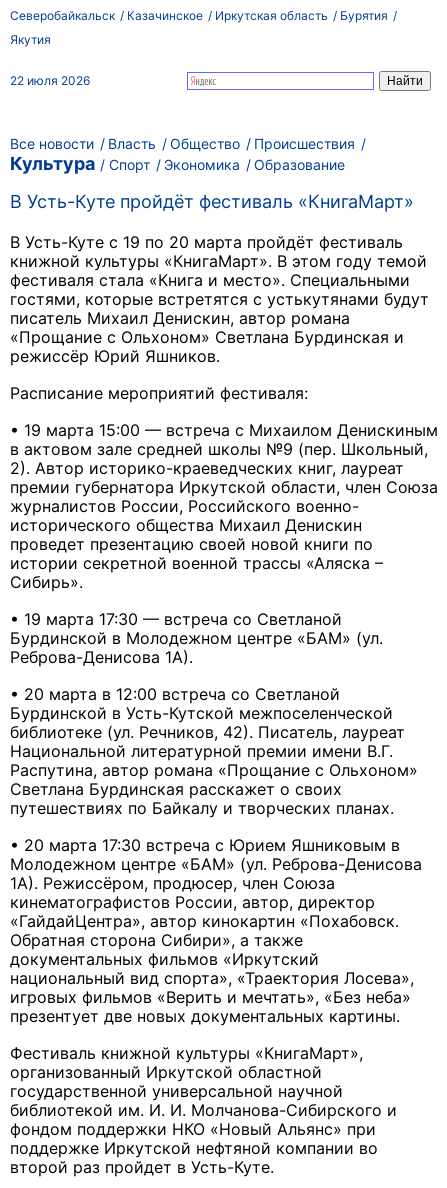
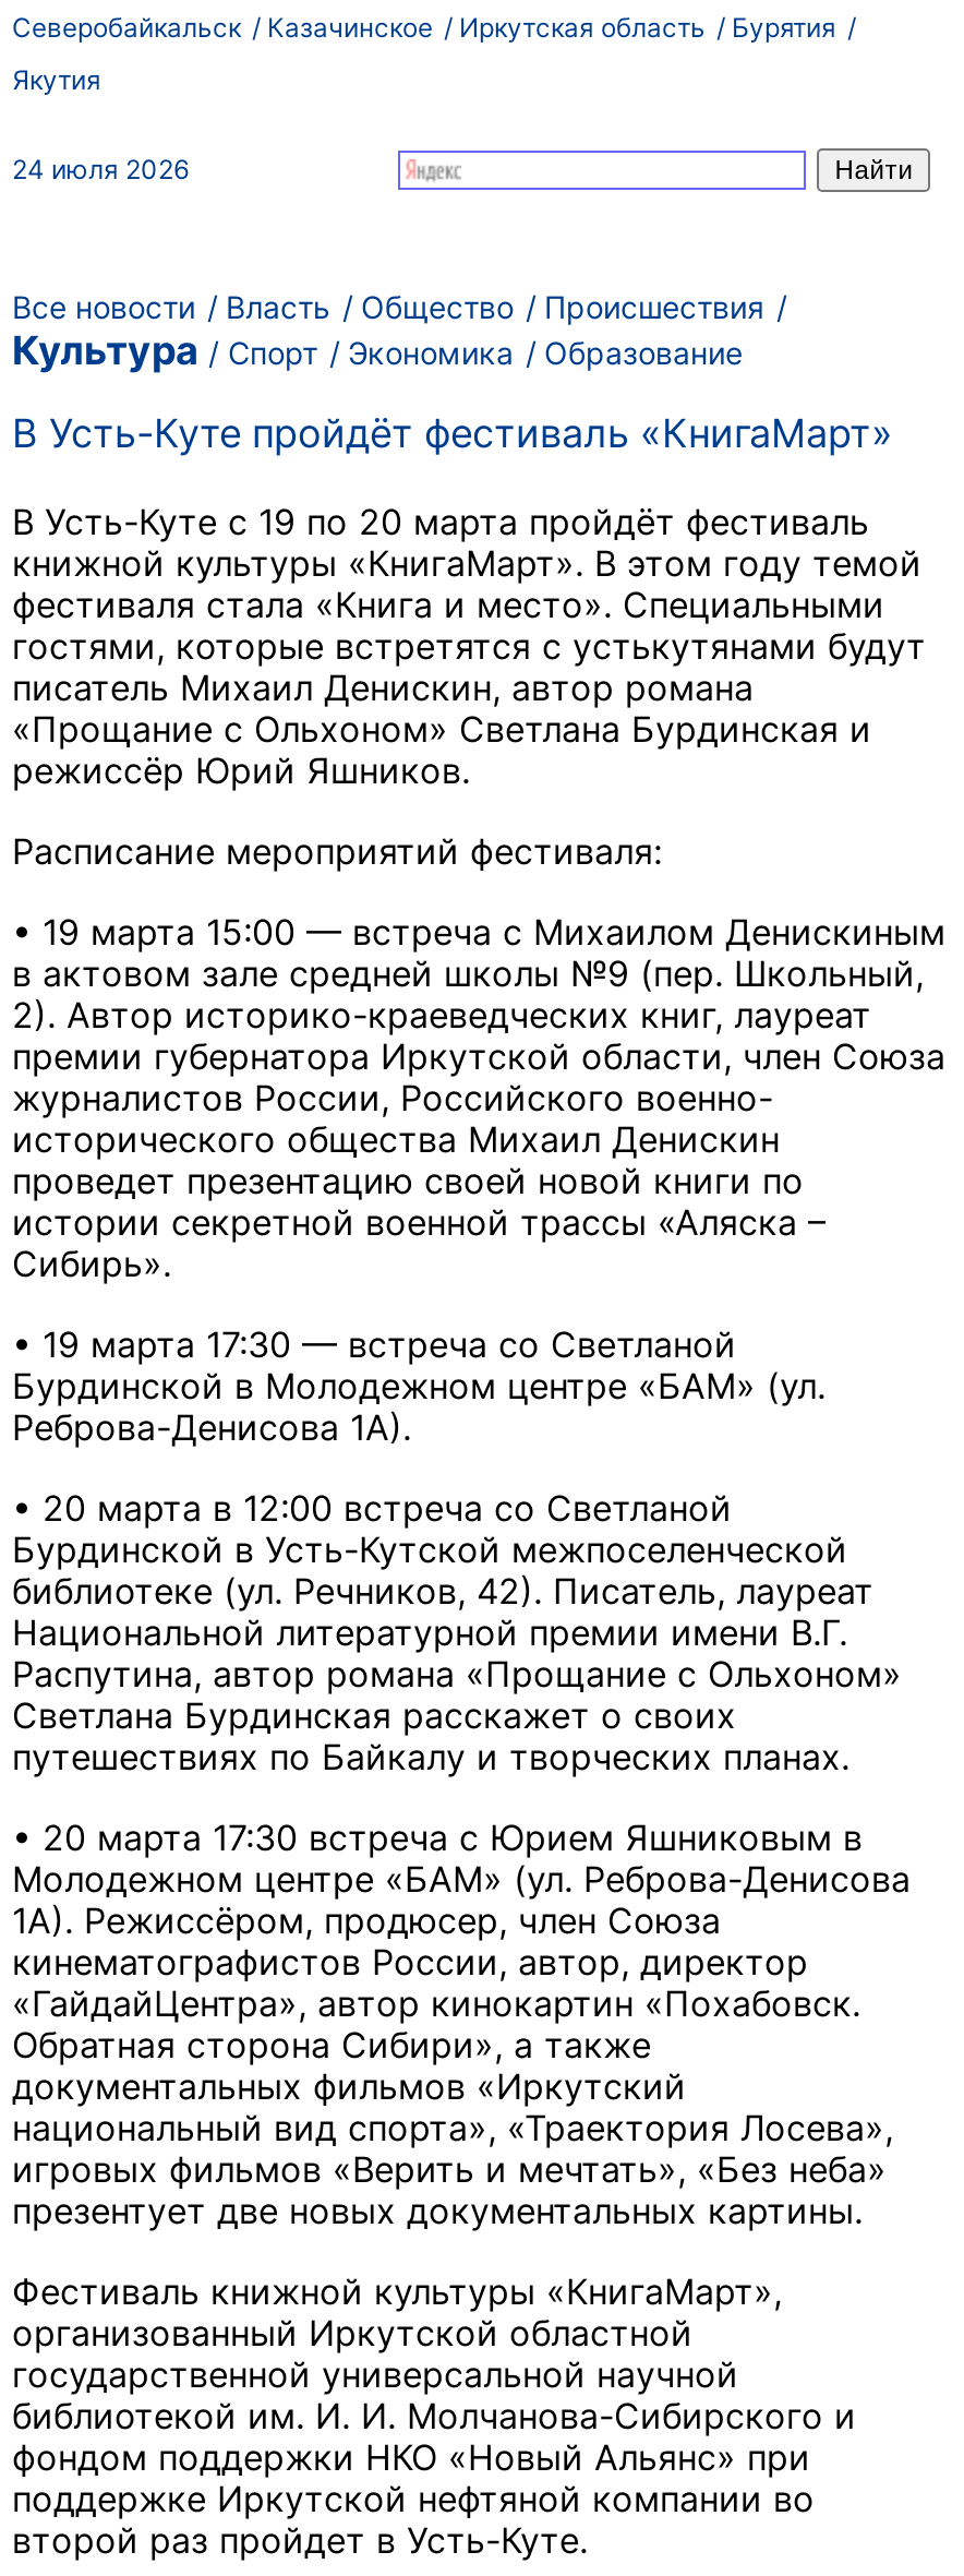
- 22 июля 2026
+ 24 июля 2026
